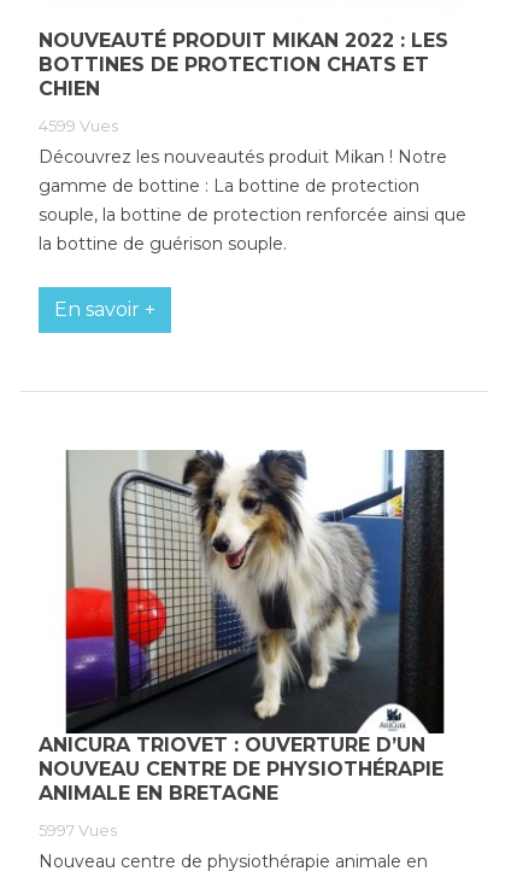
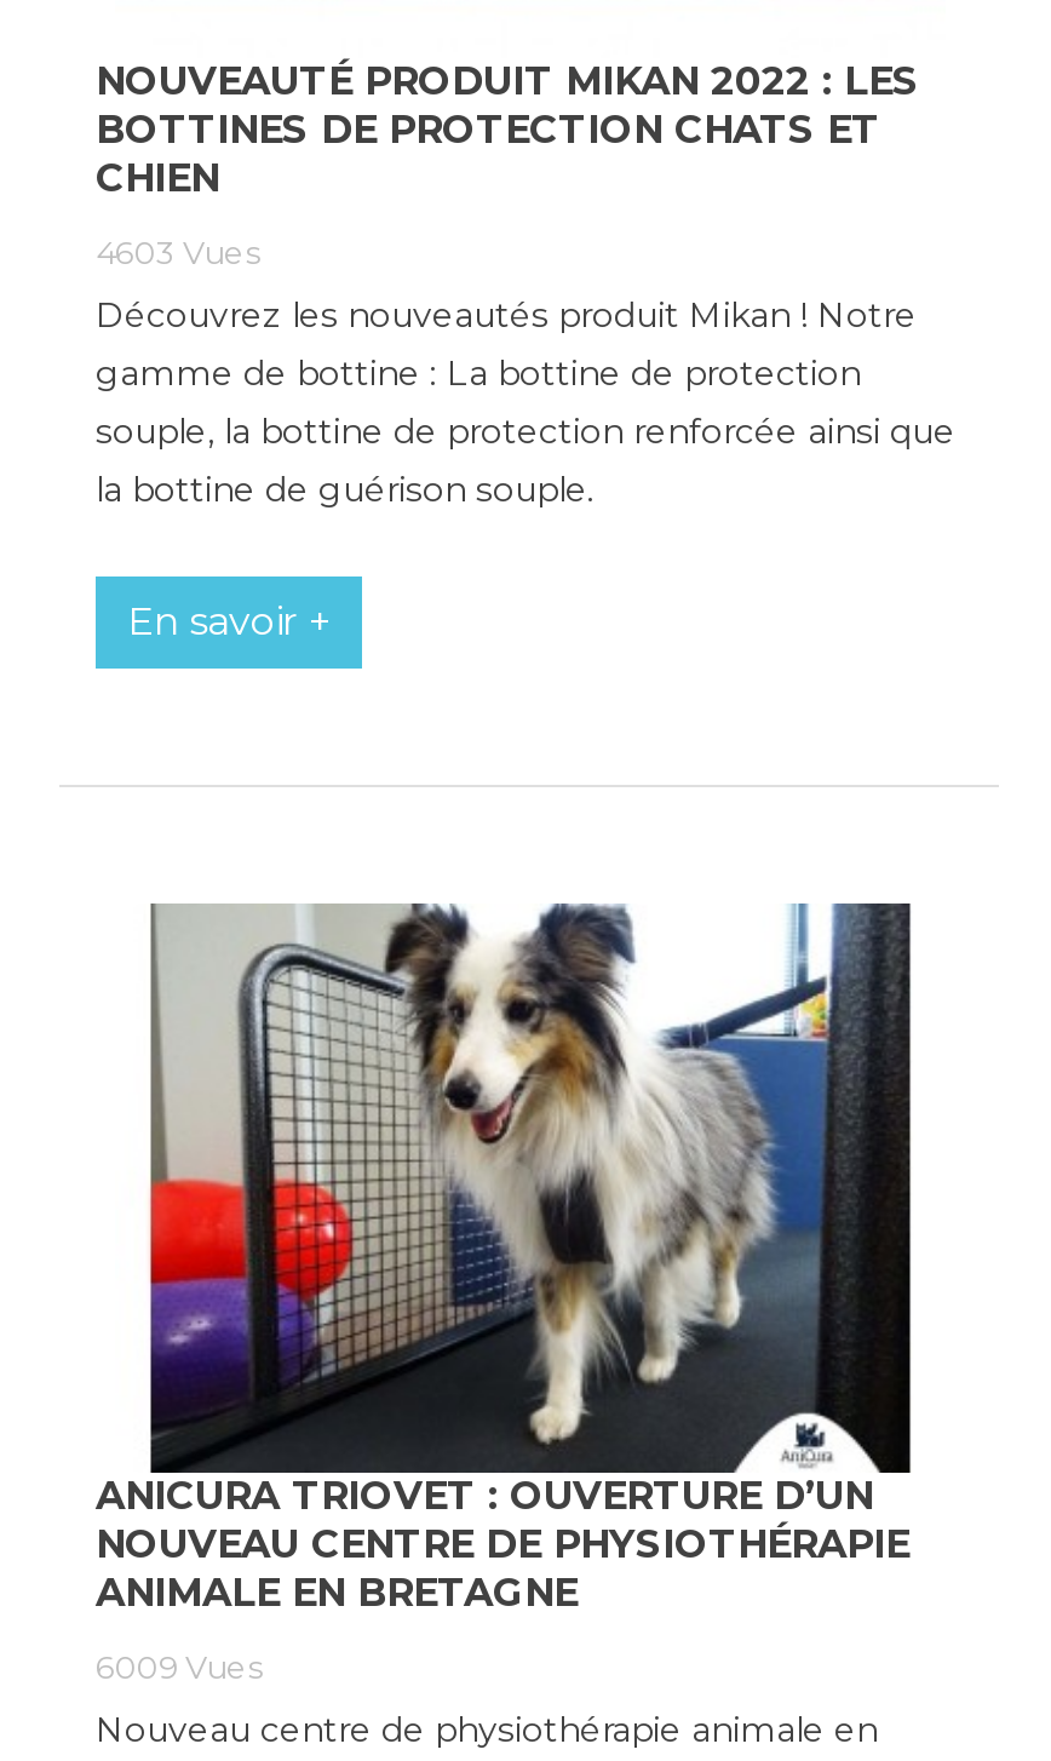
- 4599 Vues
+ 4603 Vues

- 5997 Vues
+ 6009 Vues
